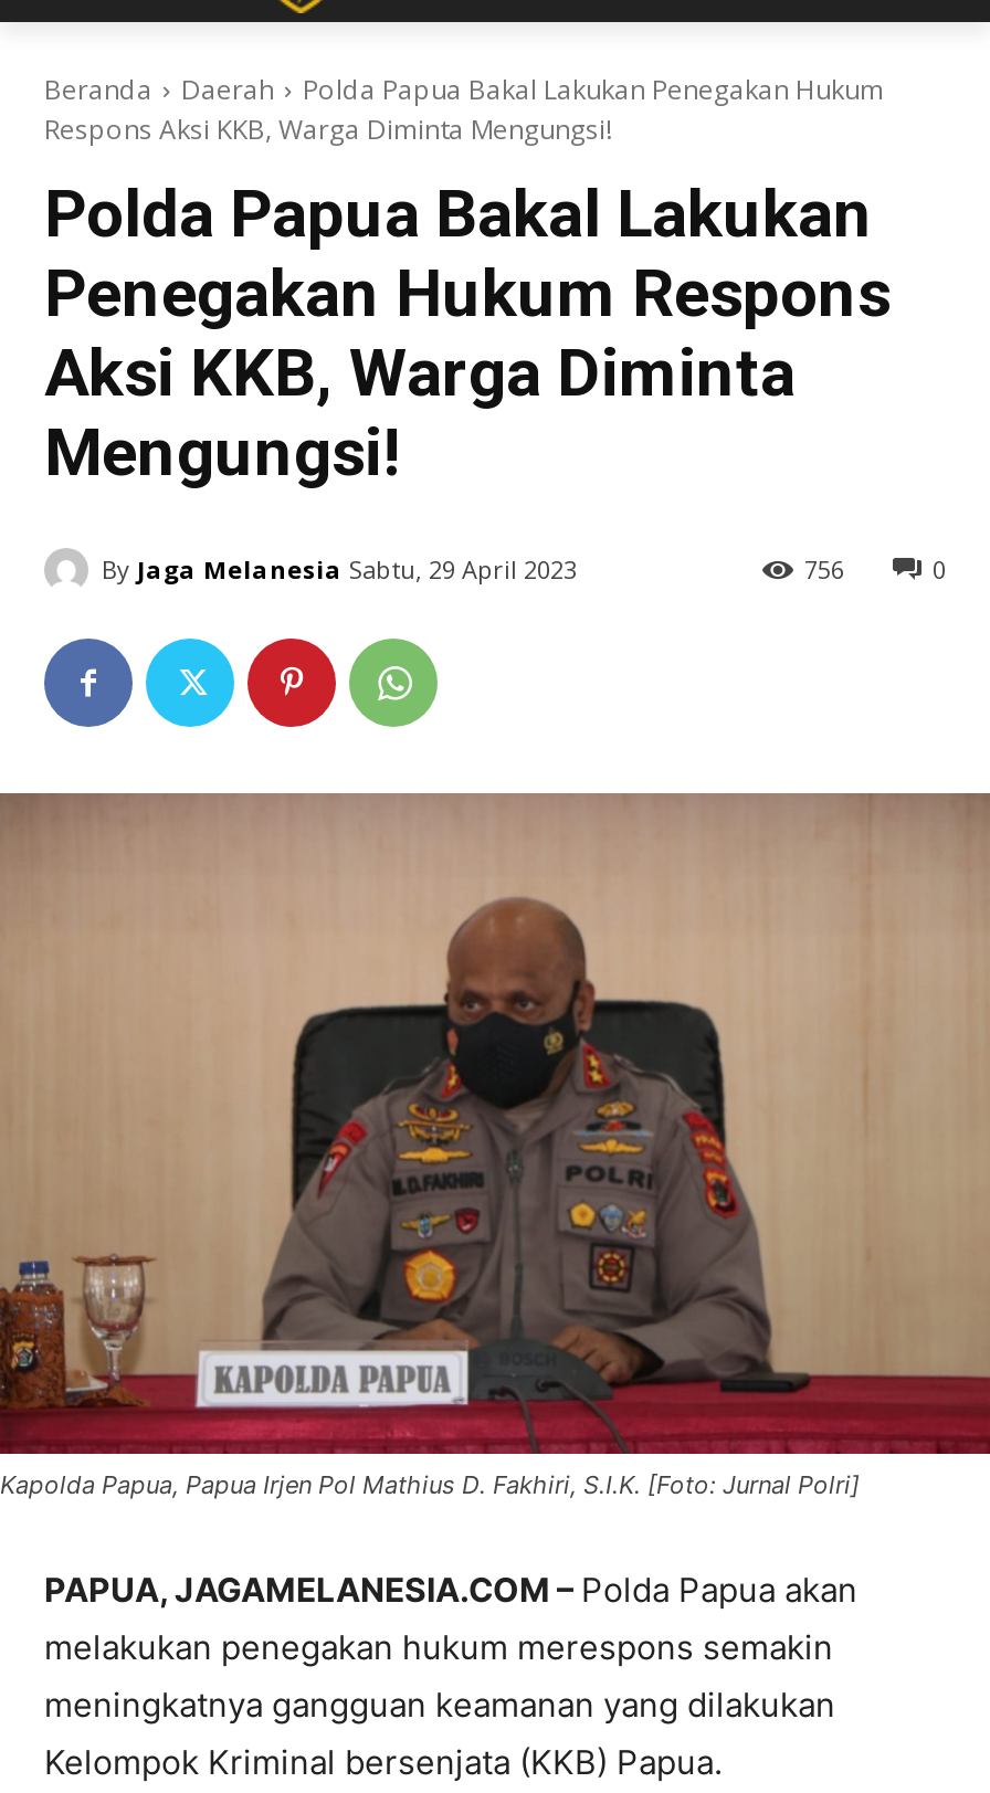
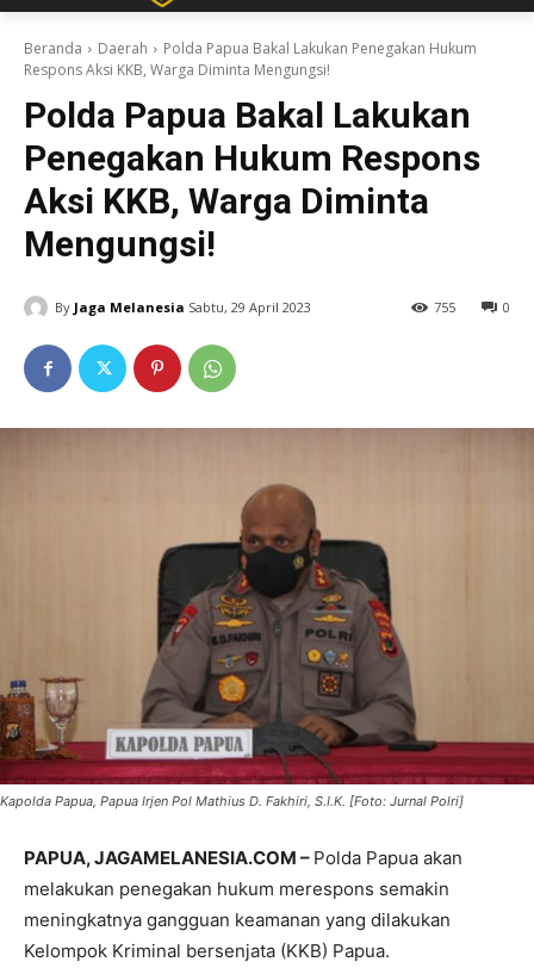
- 756
+ 755
